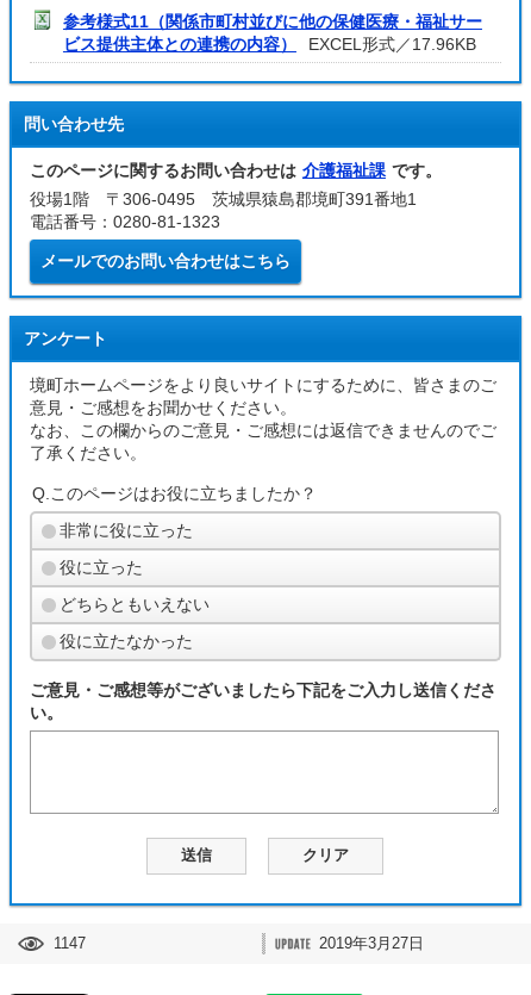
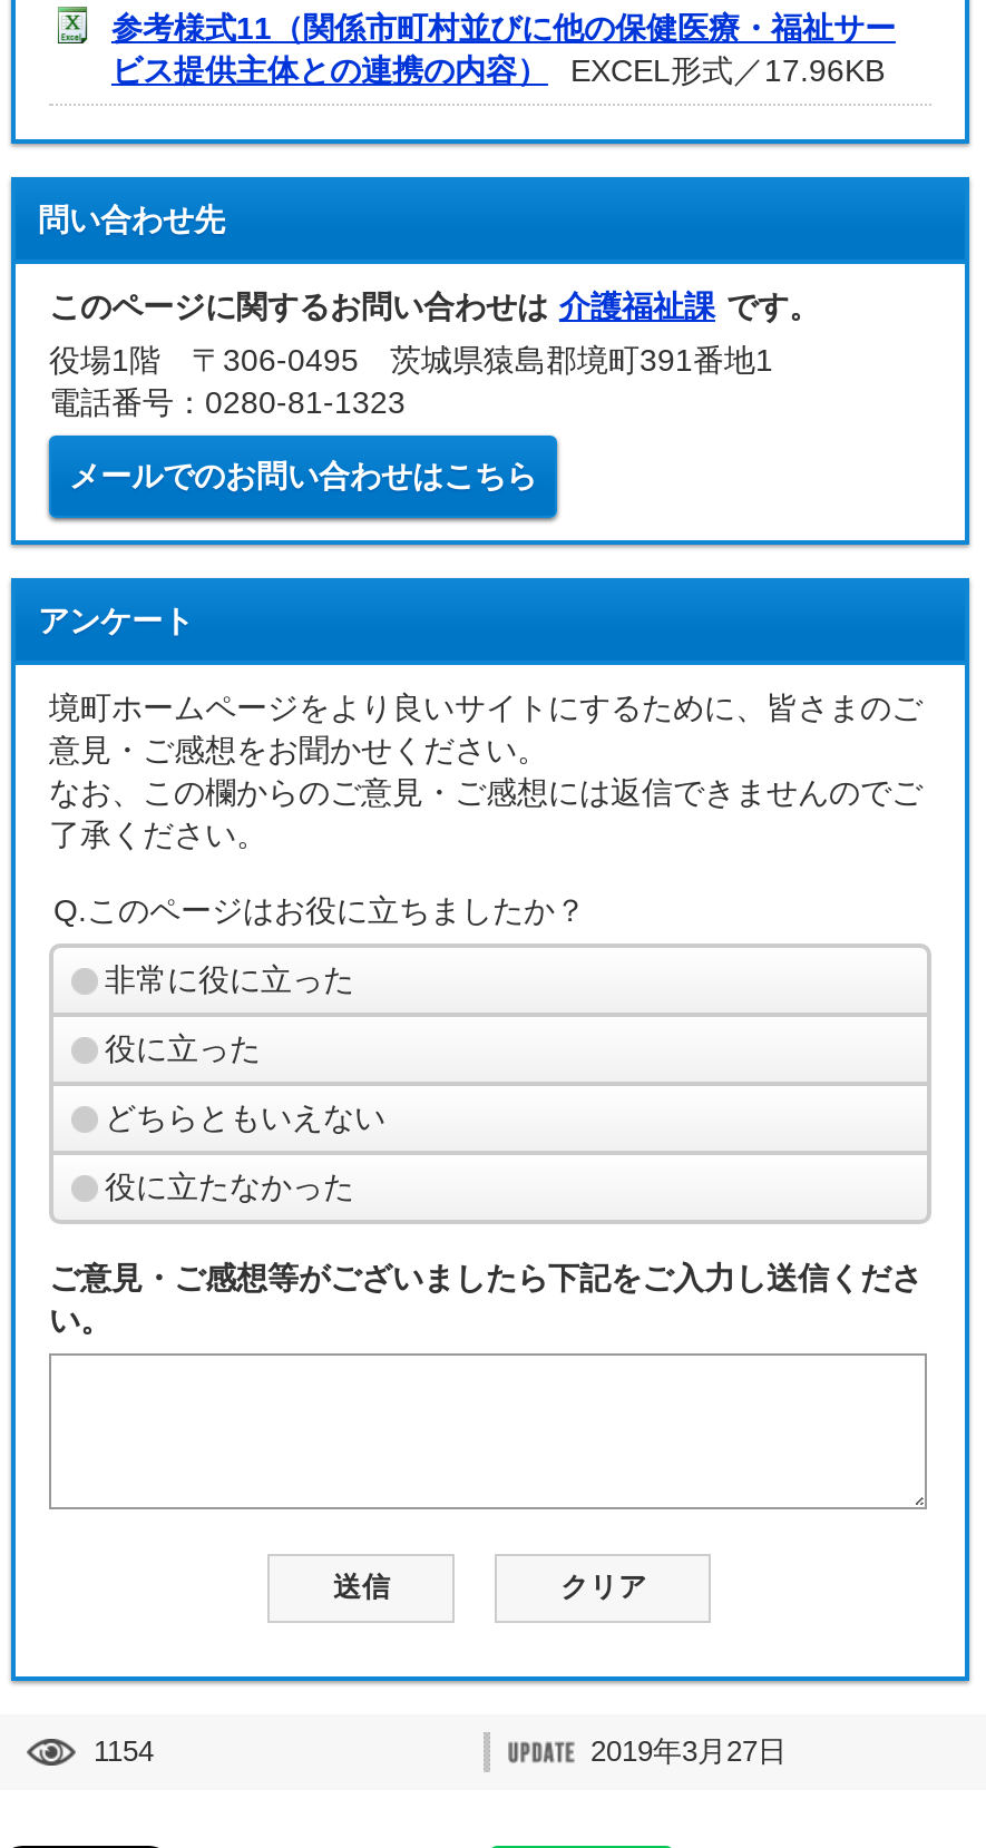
- 1147
+ 1154
